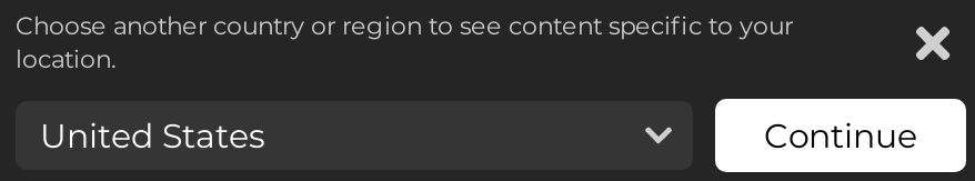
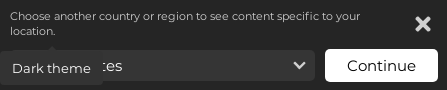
+ Dark theme
